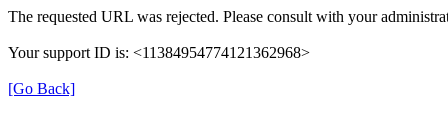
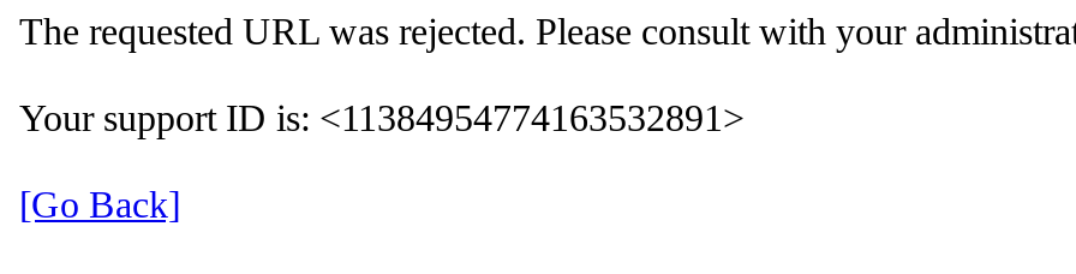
- Your support ID is: <11384954774121362968>
+ Your support ID is: <11384954774163532891>
